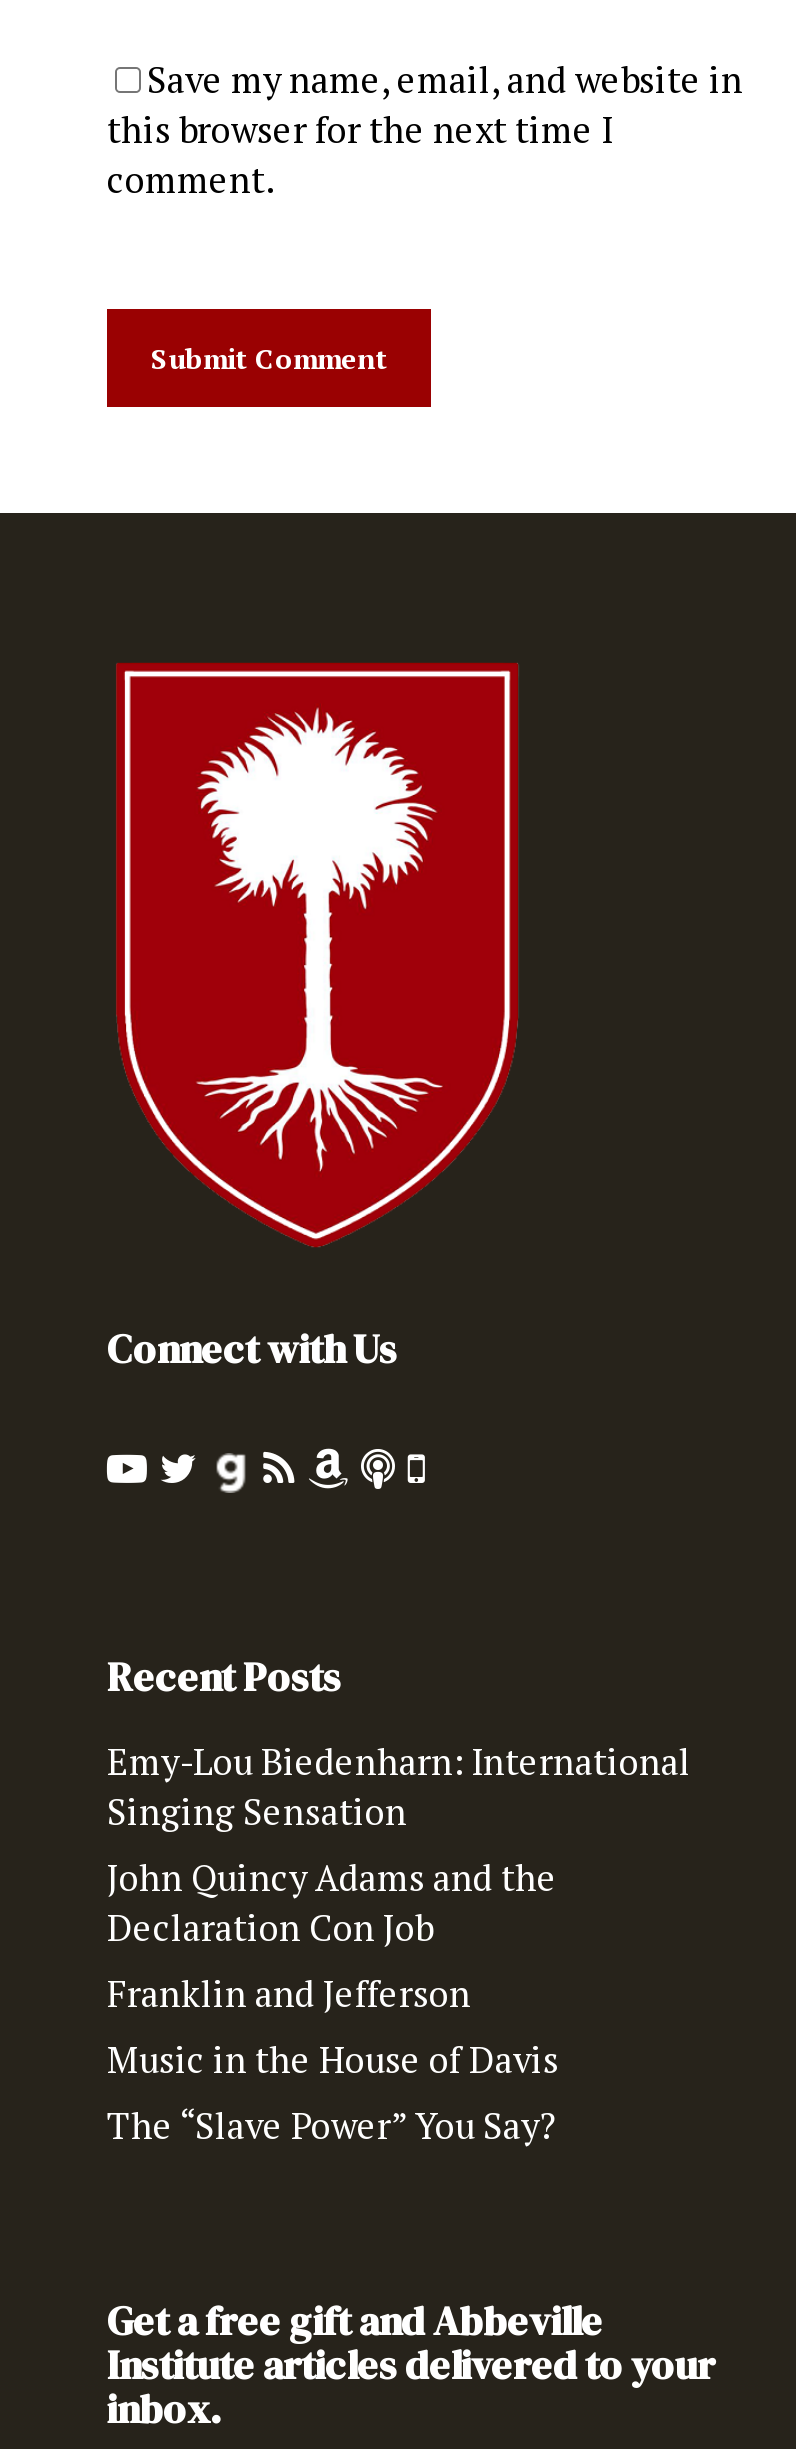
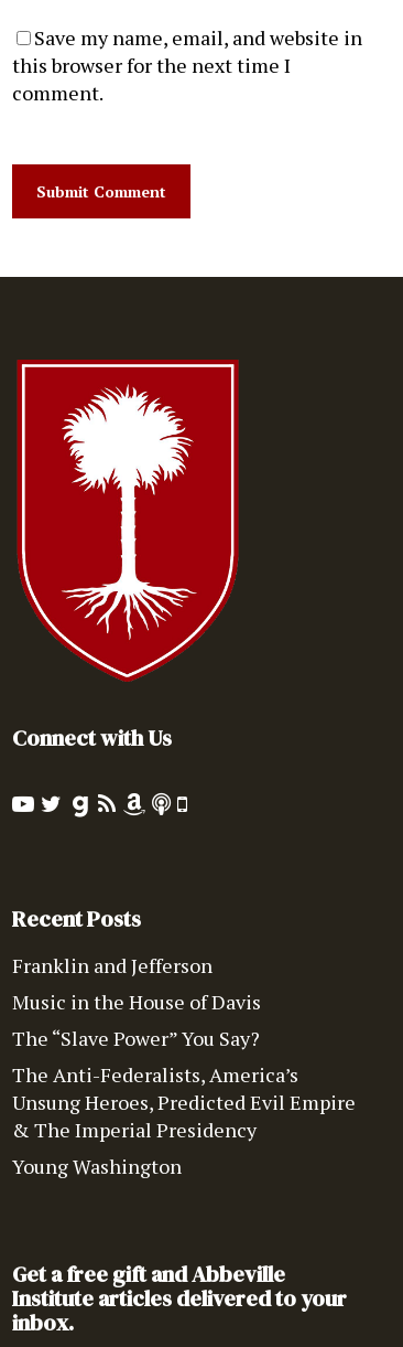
- Emy-Lou Biedenharn: International
- Singing Sensation
- John Quincy Adams and the
- Declaration Con Job

moved up: Franklin and Jefferson | Music in the House of Davis | The “Slave Power” You Say?

+ The Anti-Federalists, America’s
+ Unsung Heroes, Predicted Evil Empire
+ & The Imperial Presidency
+ Young Washington
